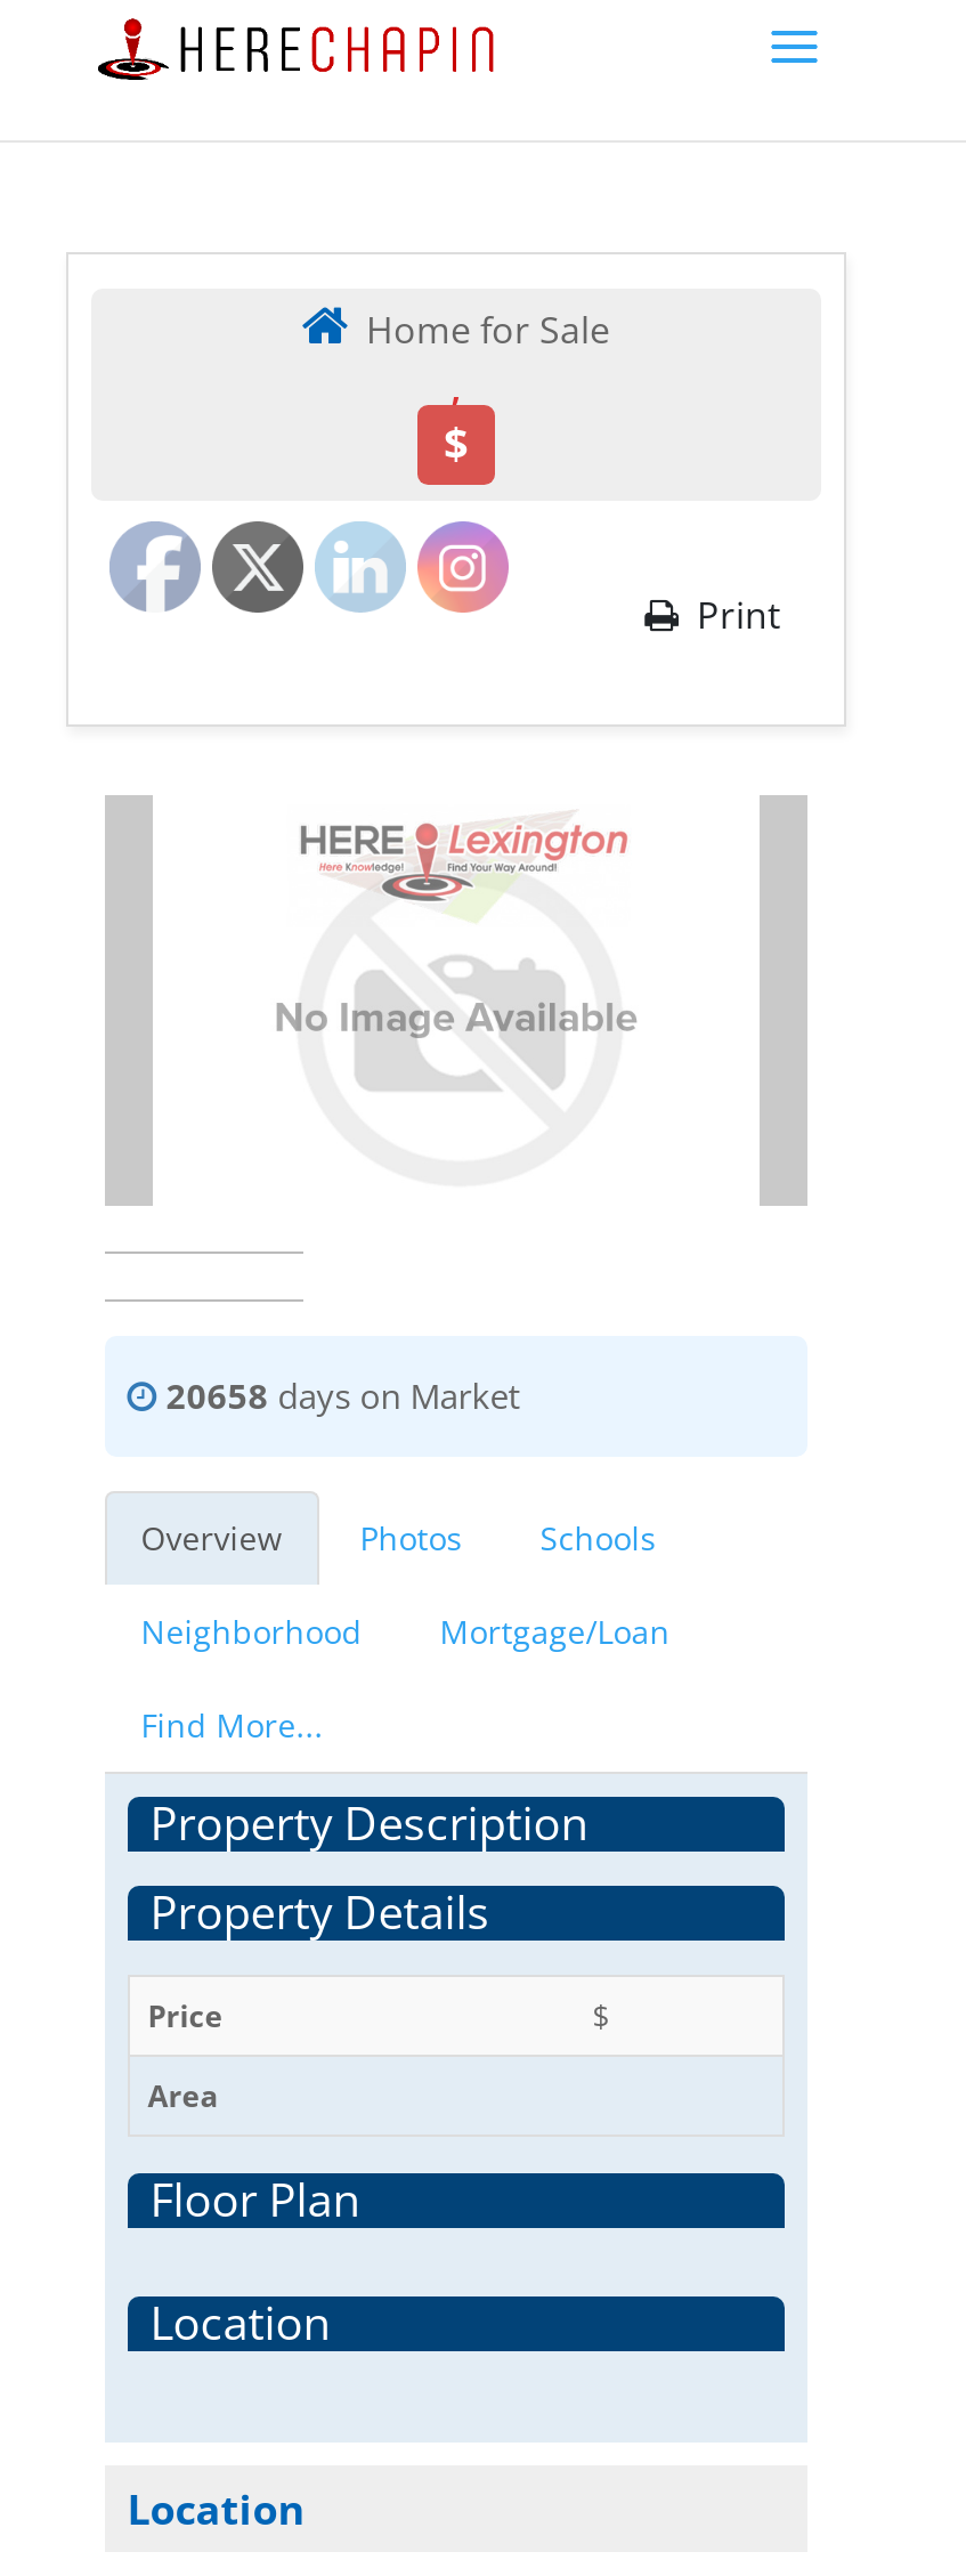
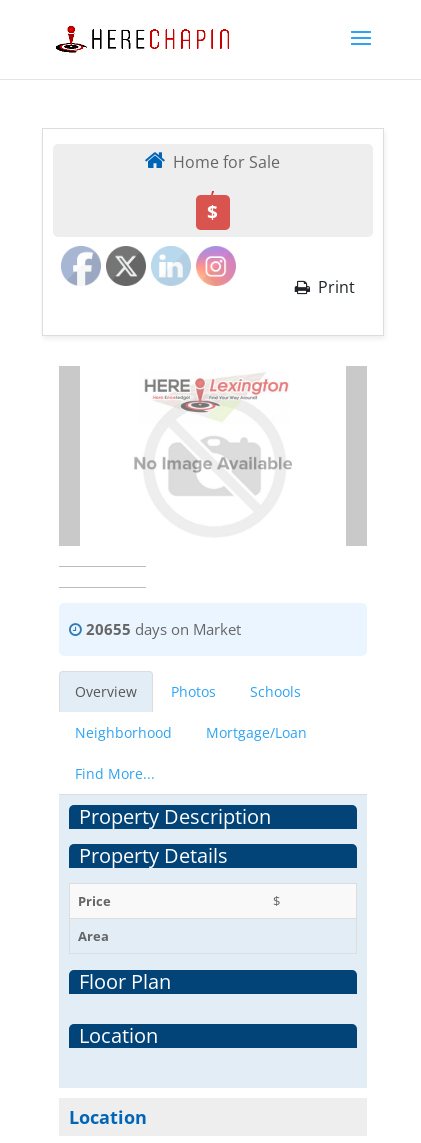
- 20658 days on Market
+ 20655 days on Market
